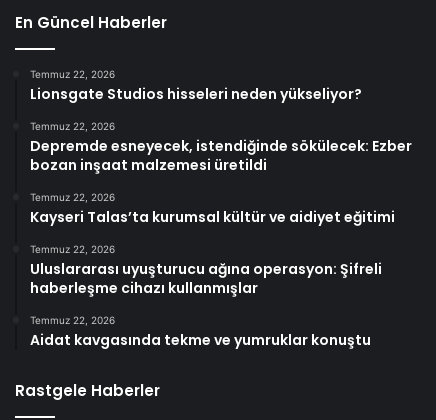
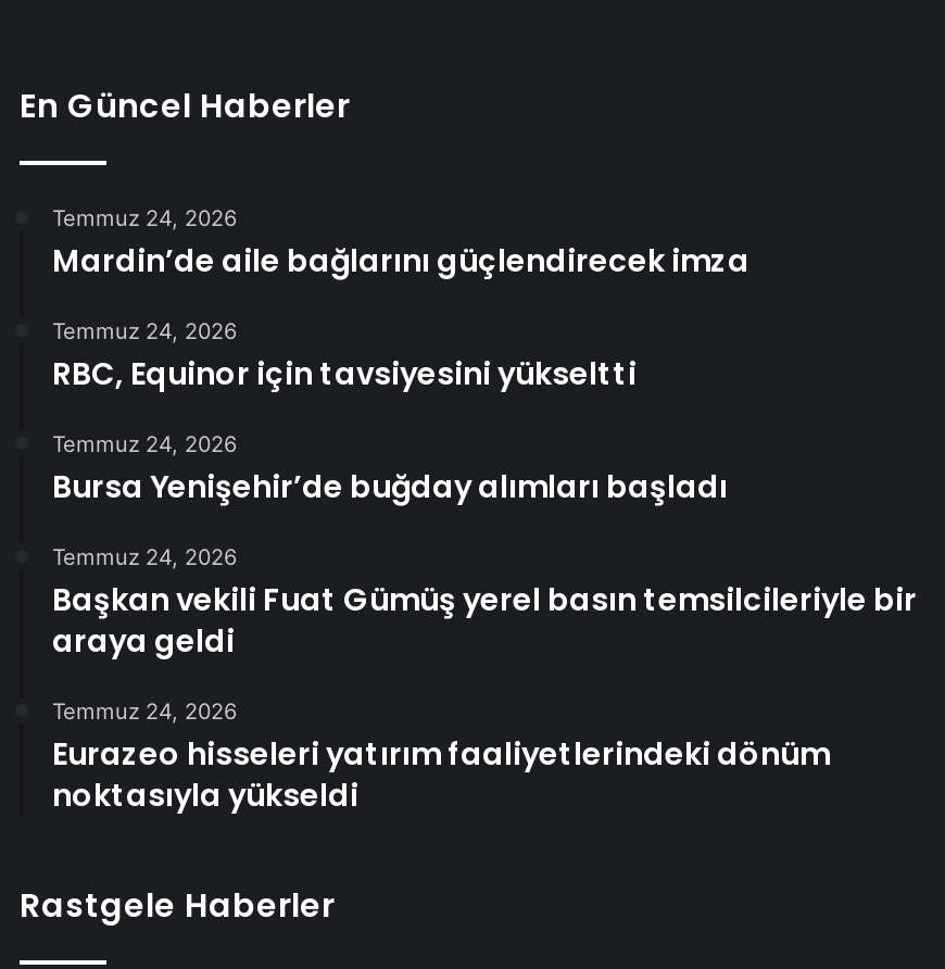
- Temmuz 22, 2026
- Lionsgate Studios hisseleri neden yükseliyor?
+ Temmuz 24, 2026
+ Mardin’de aile bağlarını güçlendirecek imza

- Temmuz 22, 2026
- Depremde esneyecek, istendiğinde sökülecek: Ezber
- bozan inşaat malzemesi üretildi
+ Temmuz 24, 2026
+ RBC, Equinor için tavsiyesini yükseltti

- Temmuz 22, 2026
- Kayseri Talas’ta kurumsal kültür ve aidiyet eğitimi
+ Temmuz 24, 2026
+ Bursa Yenişehir’de buğday alımları başladı

- Temmuz 22, 2026
- Uluslararası uyuşturucu ağına operasyon: Şifreli
- haberleşme cihazı kullanmışlar
+ Temmuz 24, 2026
+ Başkan vekili Fuat Gümüş yerel basın temsilcileriyle bir
+ araya geldi

- Temmuz 22, 2026
- Aidat kavgasında tekme ve yumruklar konuştu
+ Temmuz 24, 2026
+ Eurazeo hisseleri yatırım faaliyetlerindeki dönüm
+ noktasıyla yükseldi
